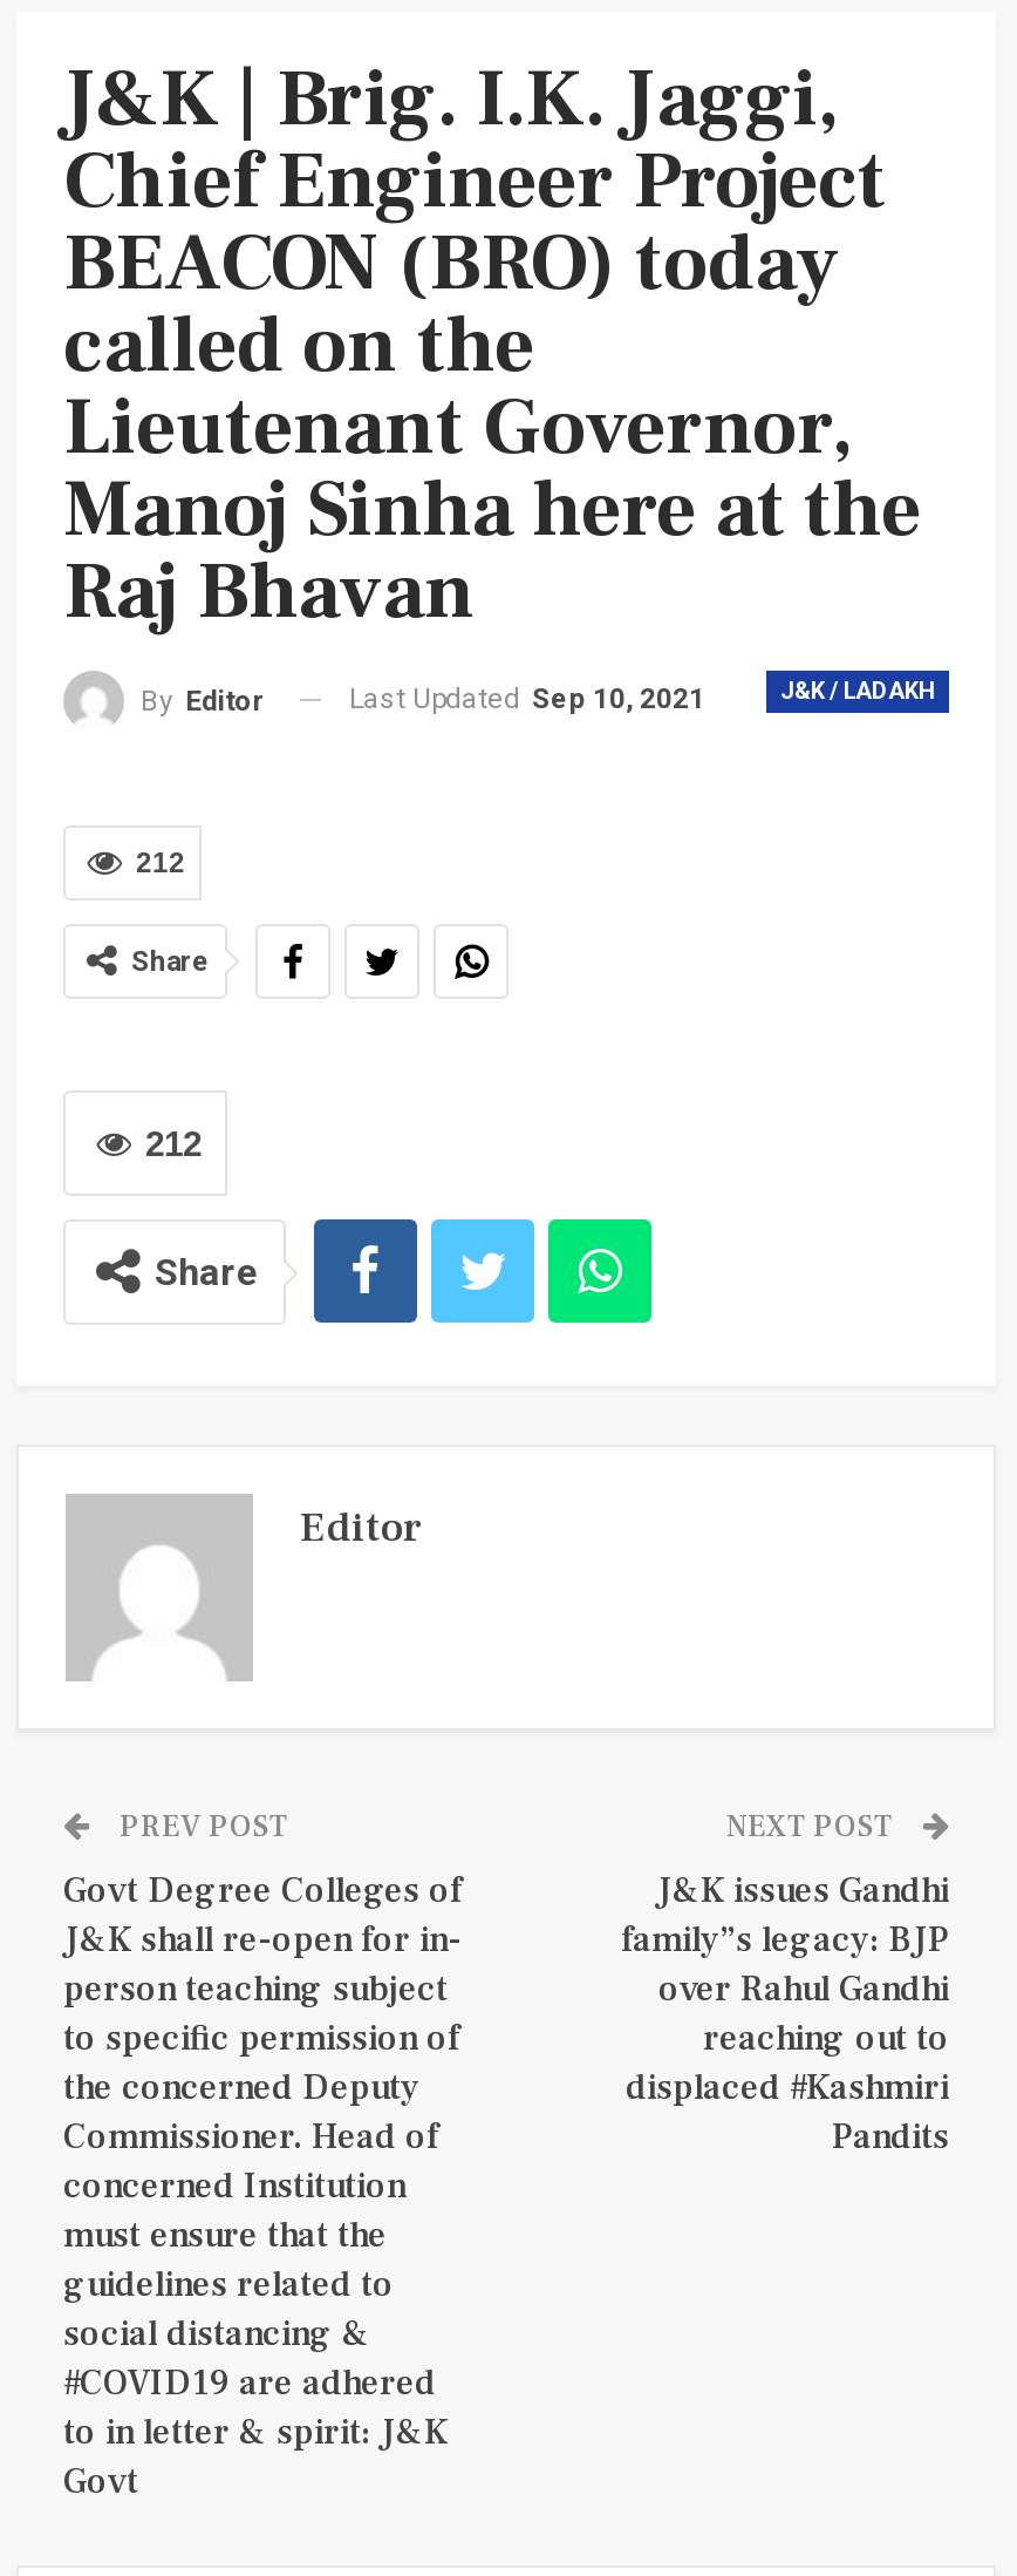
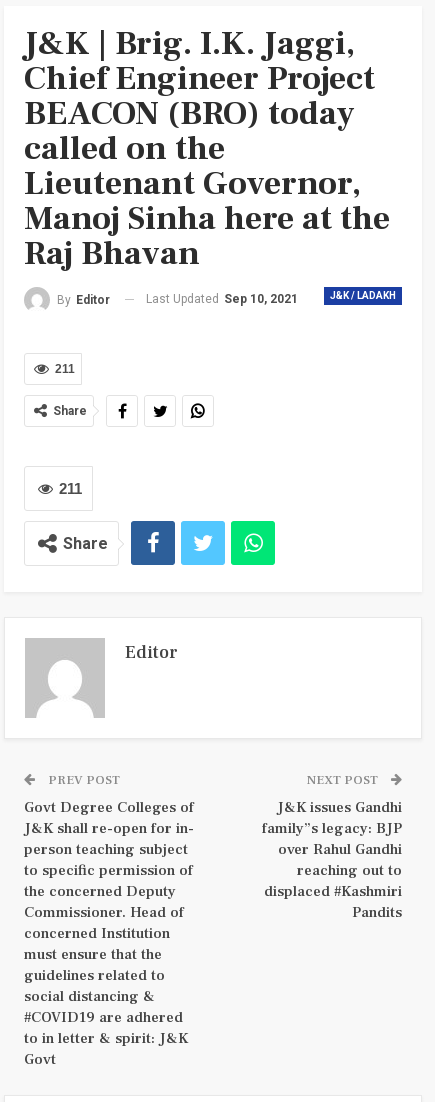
- 212
+ 211

- 212
+ 211
